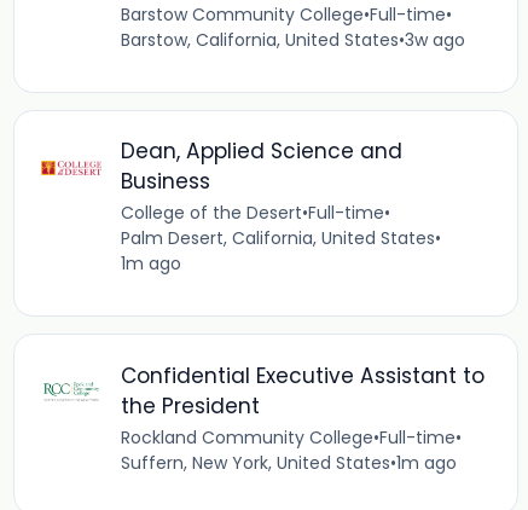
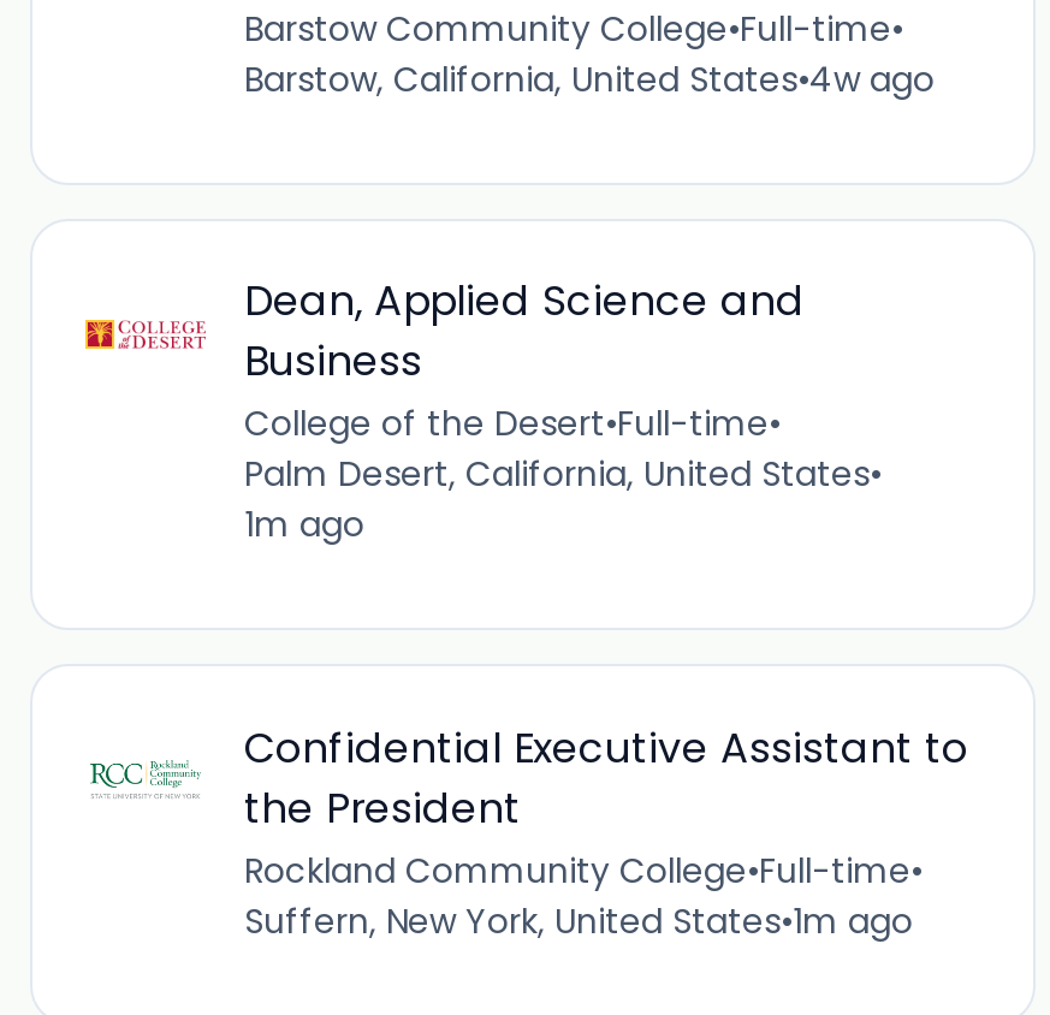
- Barstow, California, United States•3w ago
+ Barstow, California, United States•4w ago
